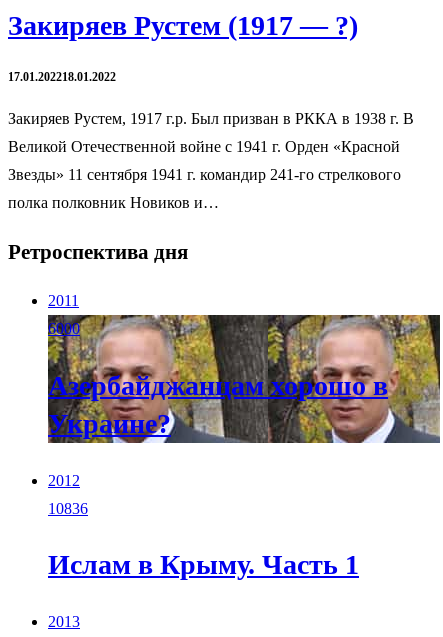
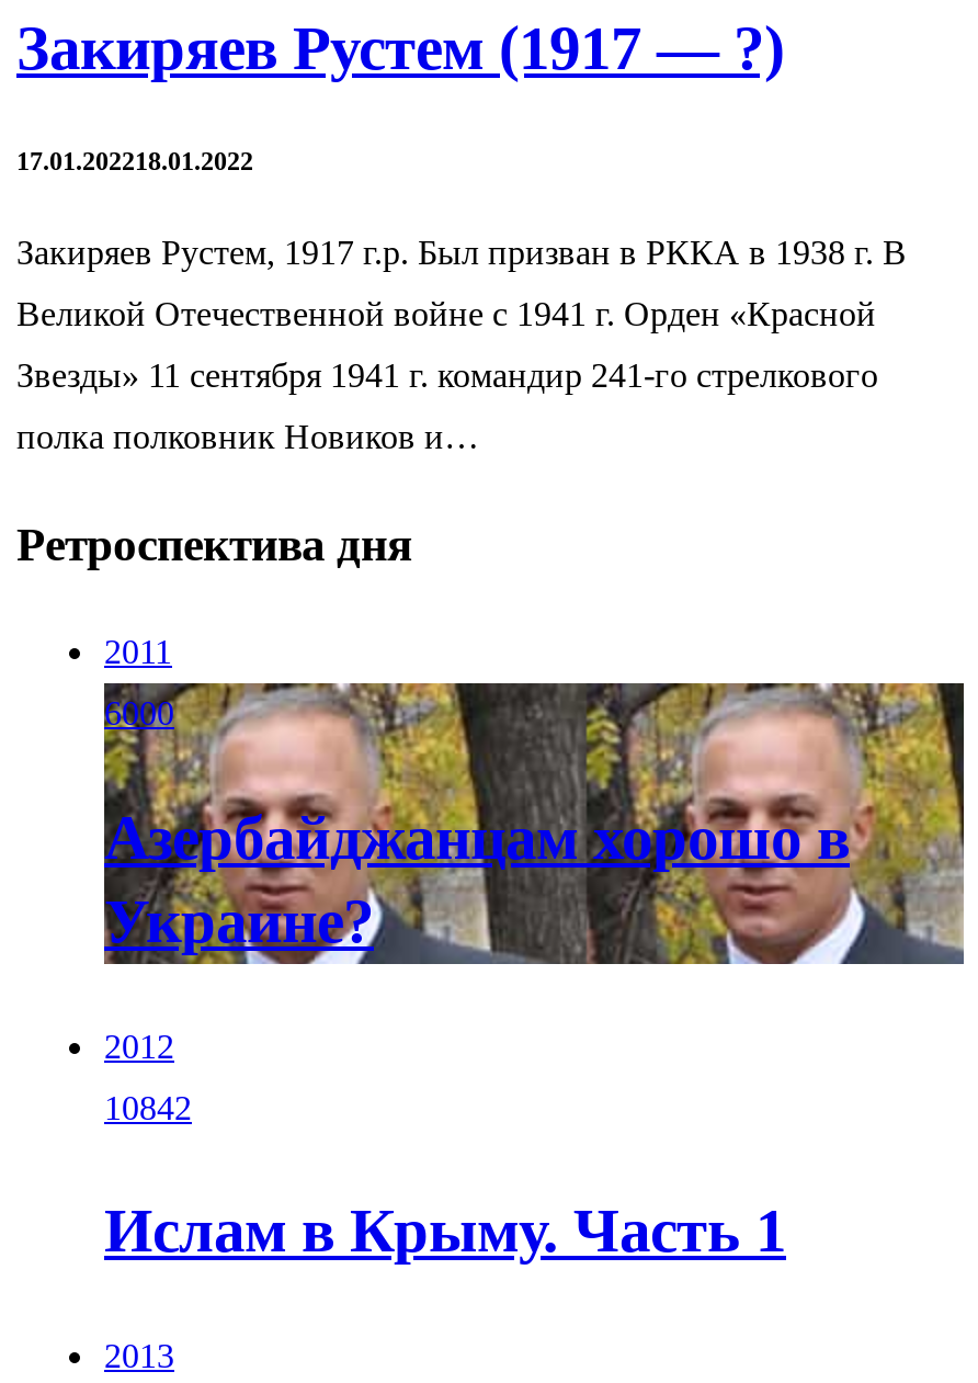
- 10836
+ 10842
